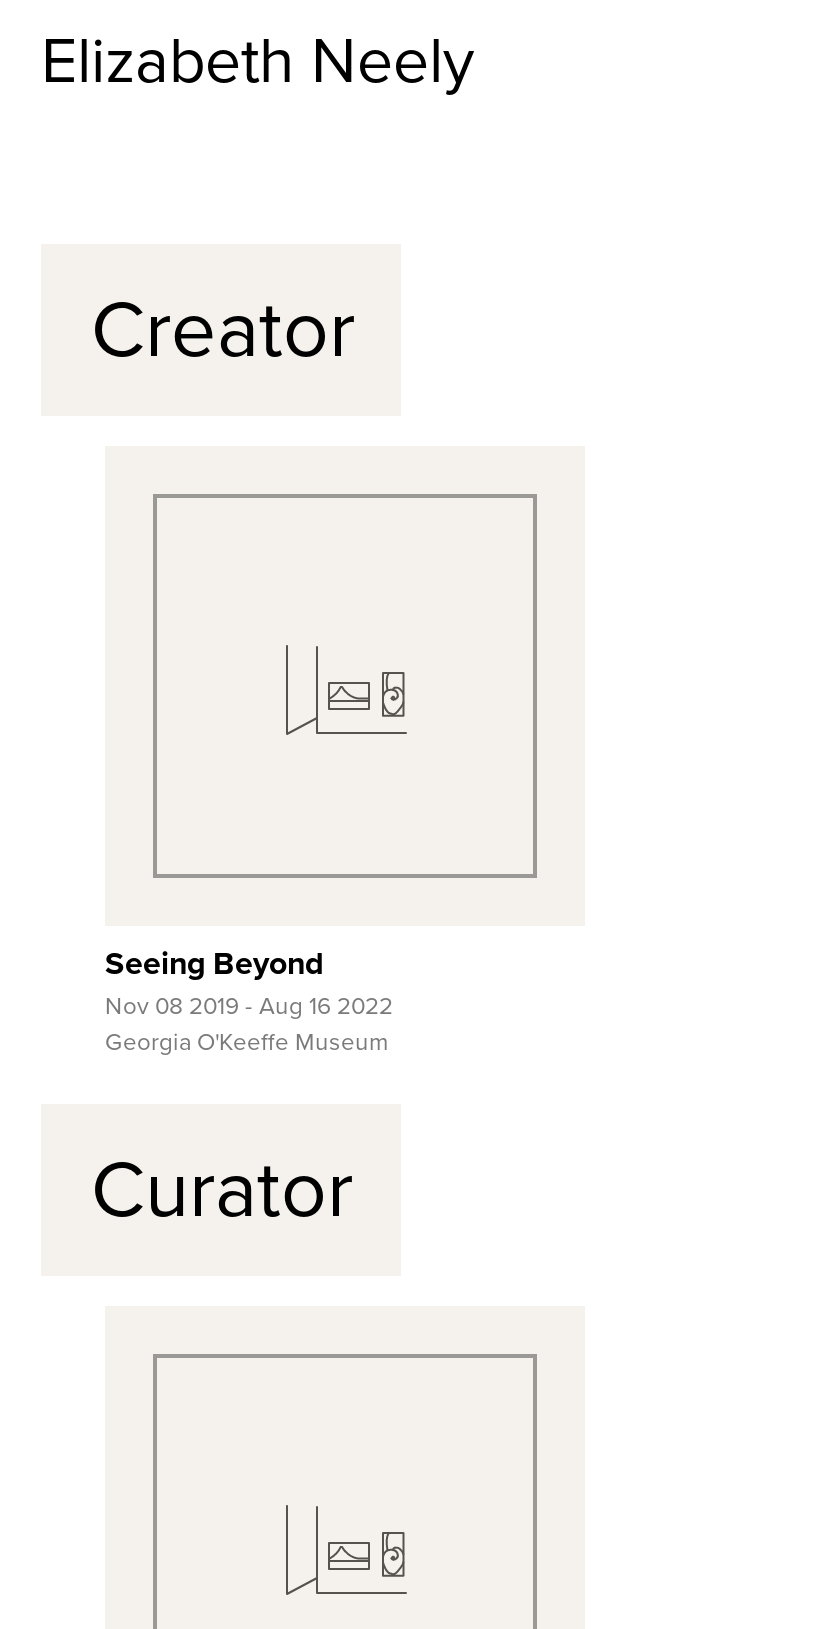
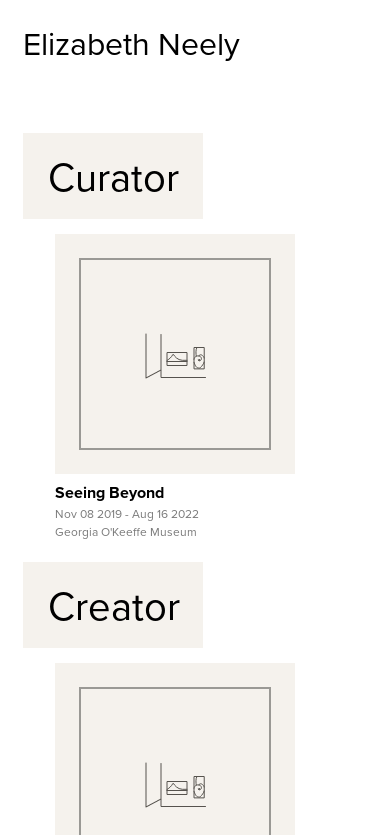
moved down: Creator

moved up: Curator
